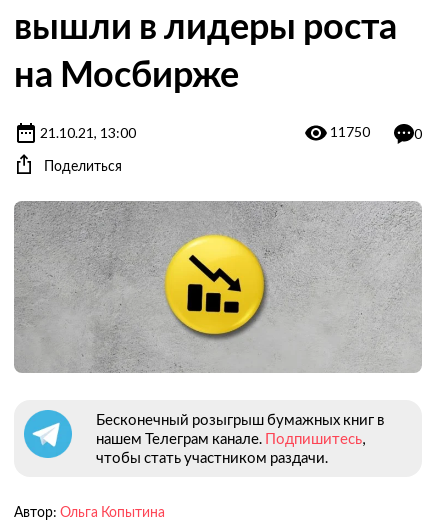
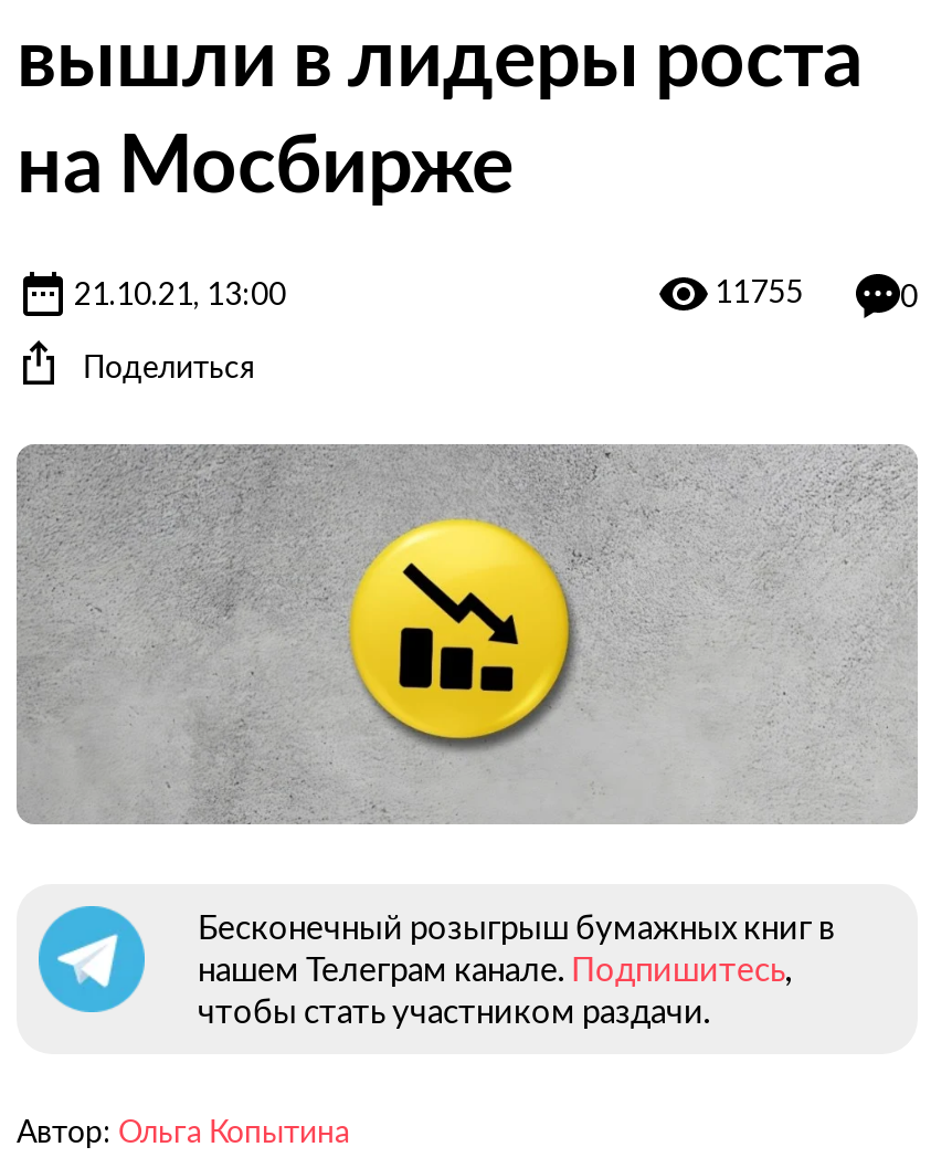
- 11750
+ 11755
